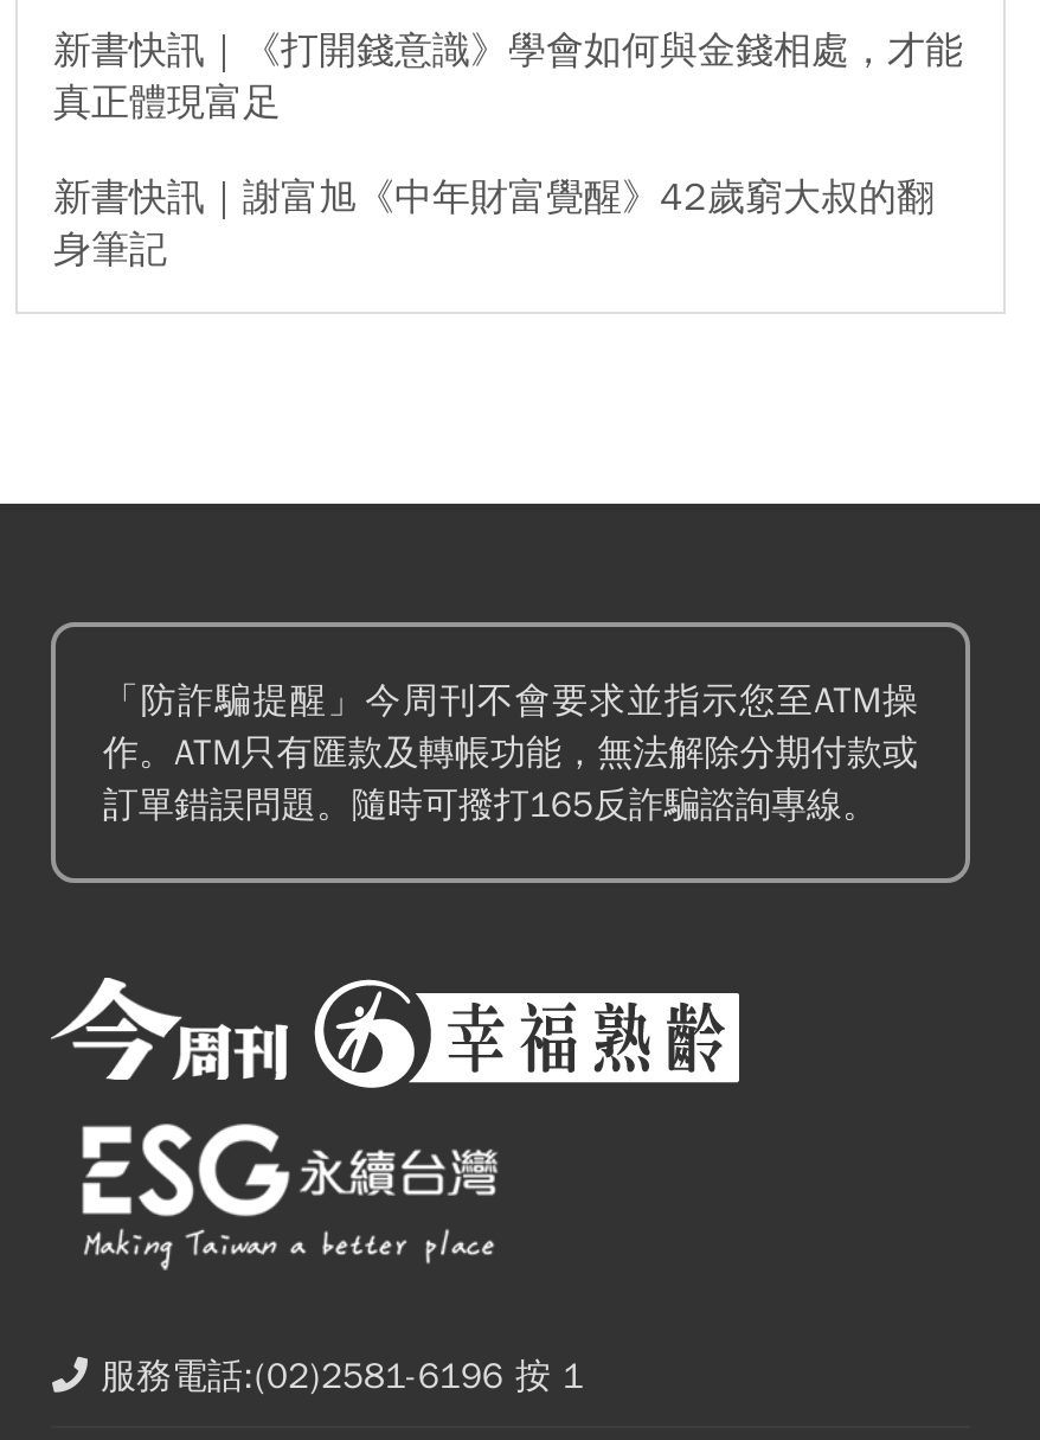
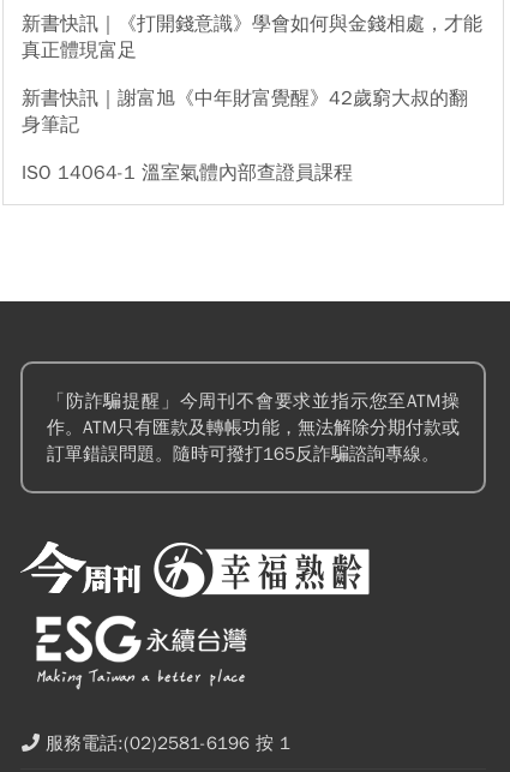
+ ISO 14064-1 溫室氣體內部查證員課程
